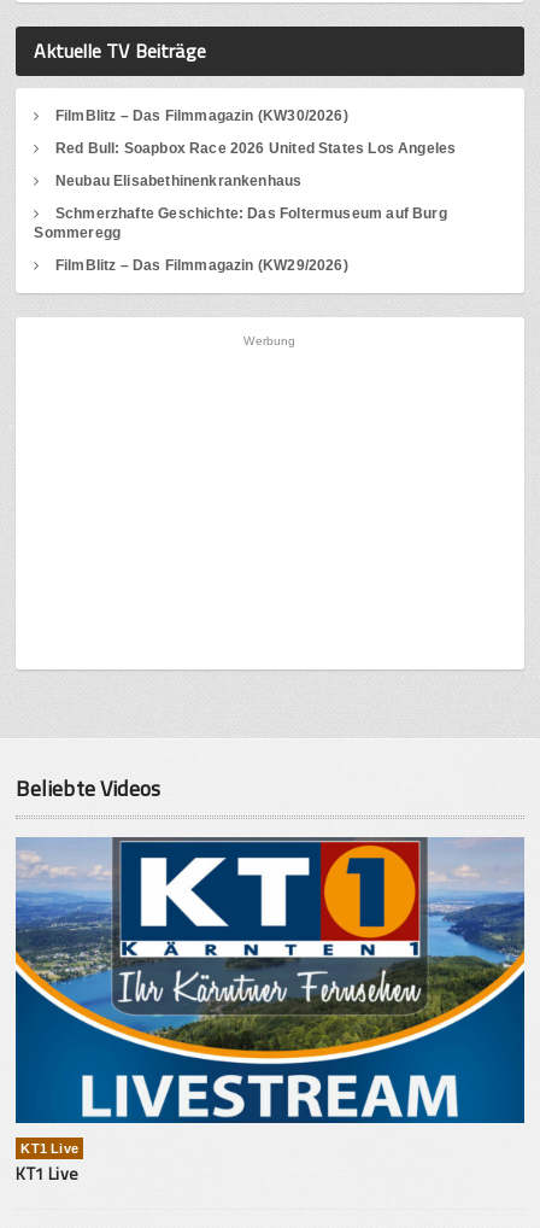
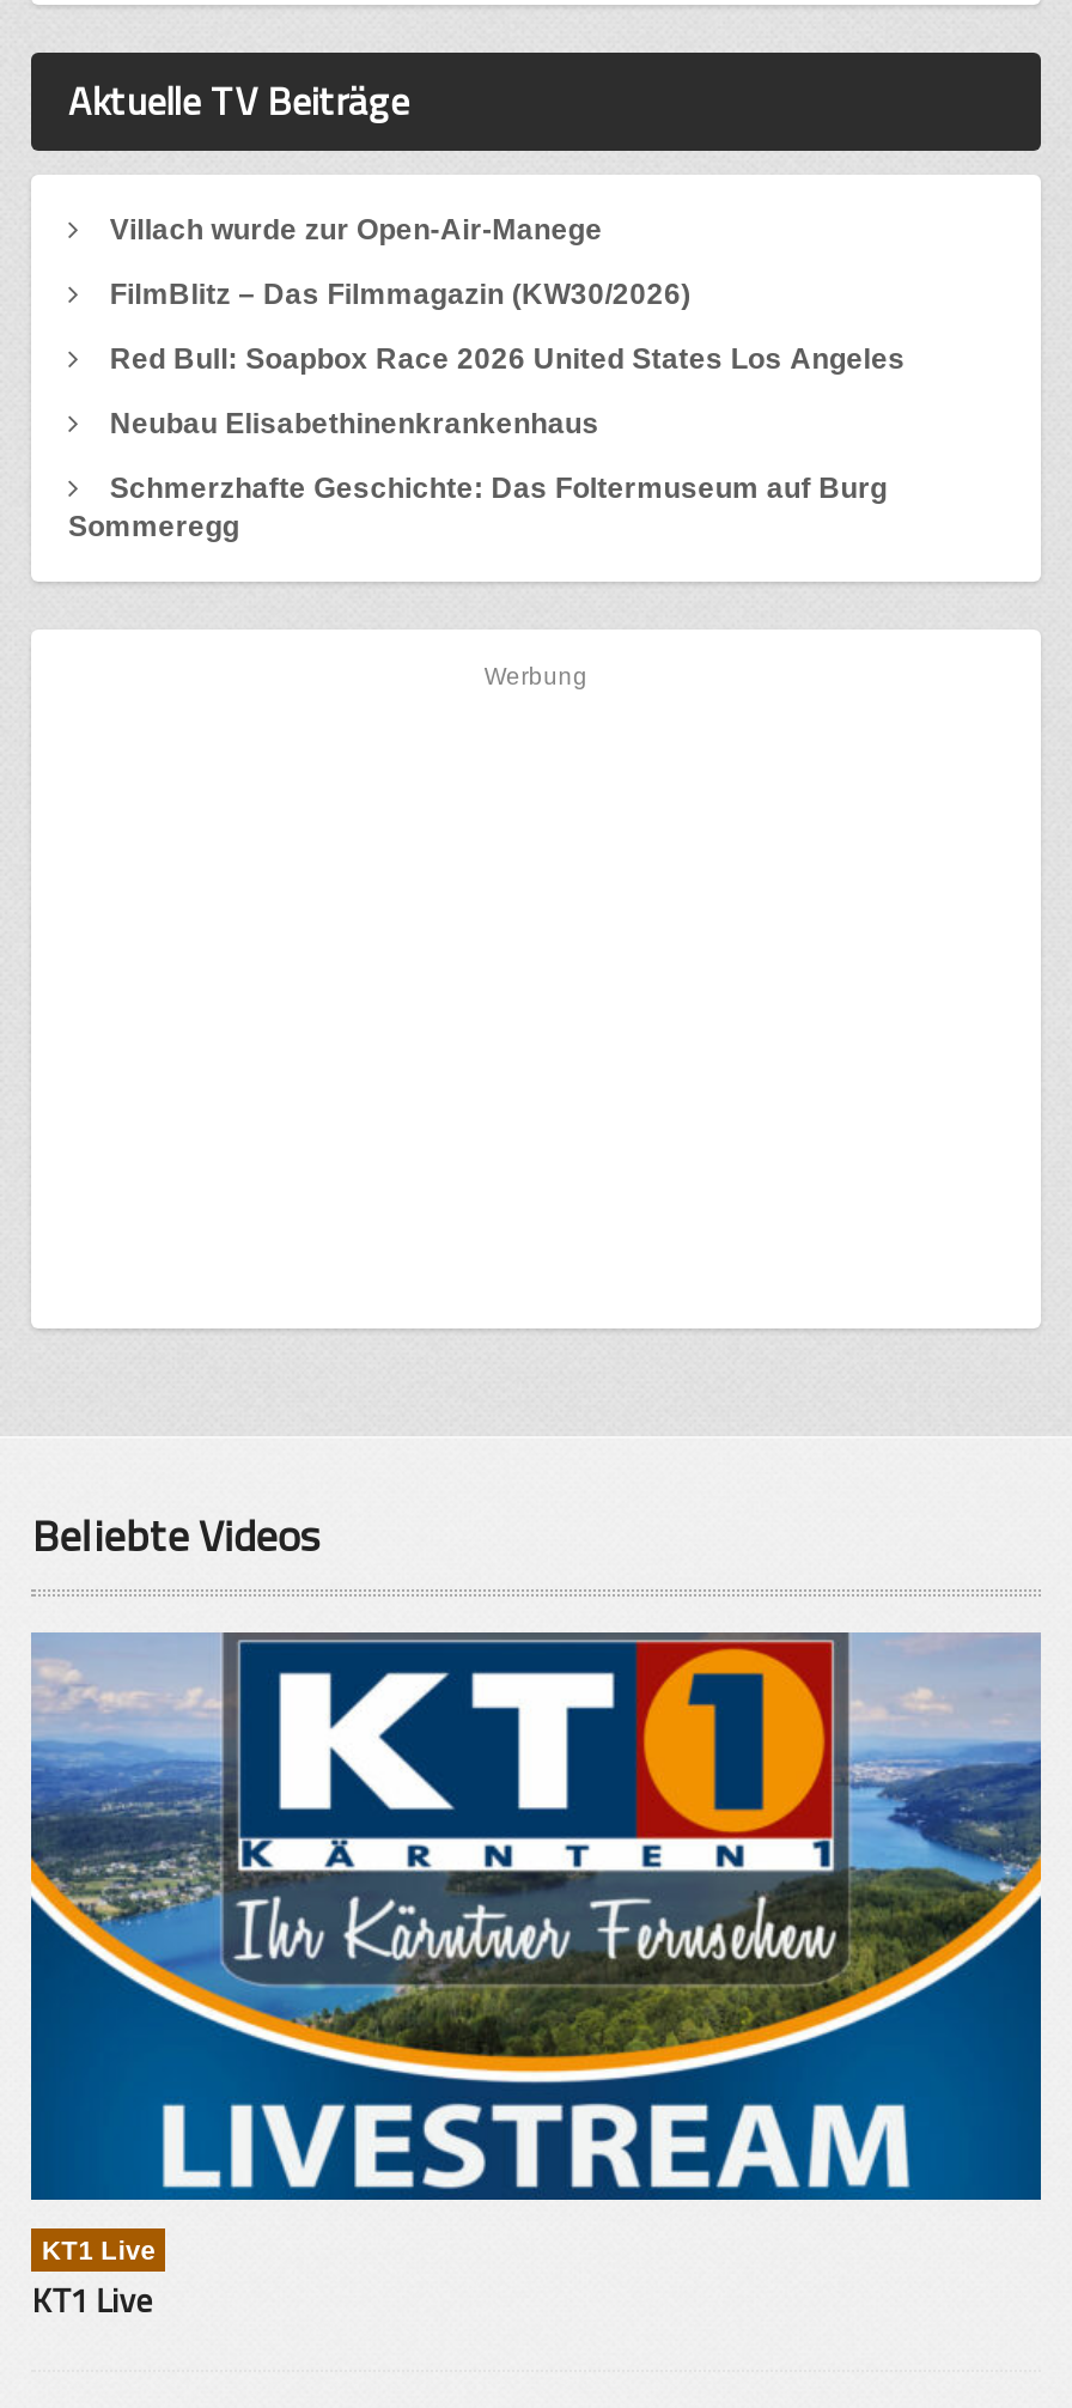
+ Villach wurde zur Open-Air-Manege

moved down: FilmBlitz – Das Filmmagazin (KW30/2026) | Red Bull: Soapbox Race 2026 United States Los Angeles | Neubau Elisabethinenkrankenhaus | Schmerzhafte Geschichte: Das Foltermuseum auf Burg | Sommeregg

- FilmBlitz – Das Filmmagazin (KW29/2026)
